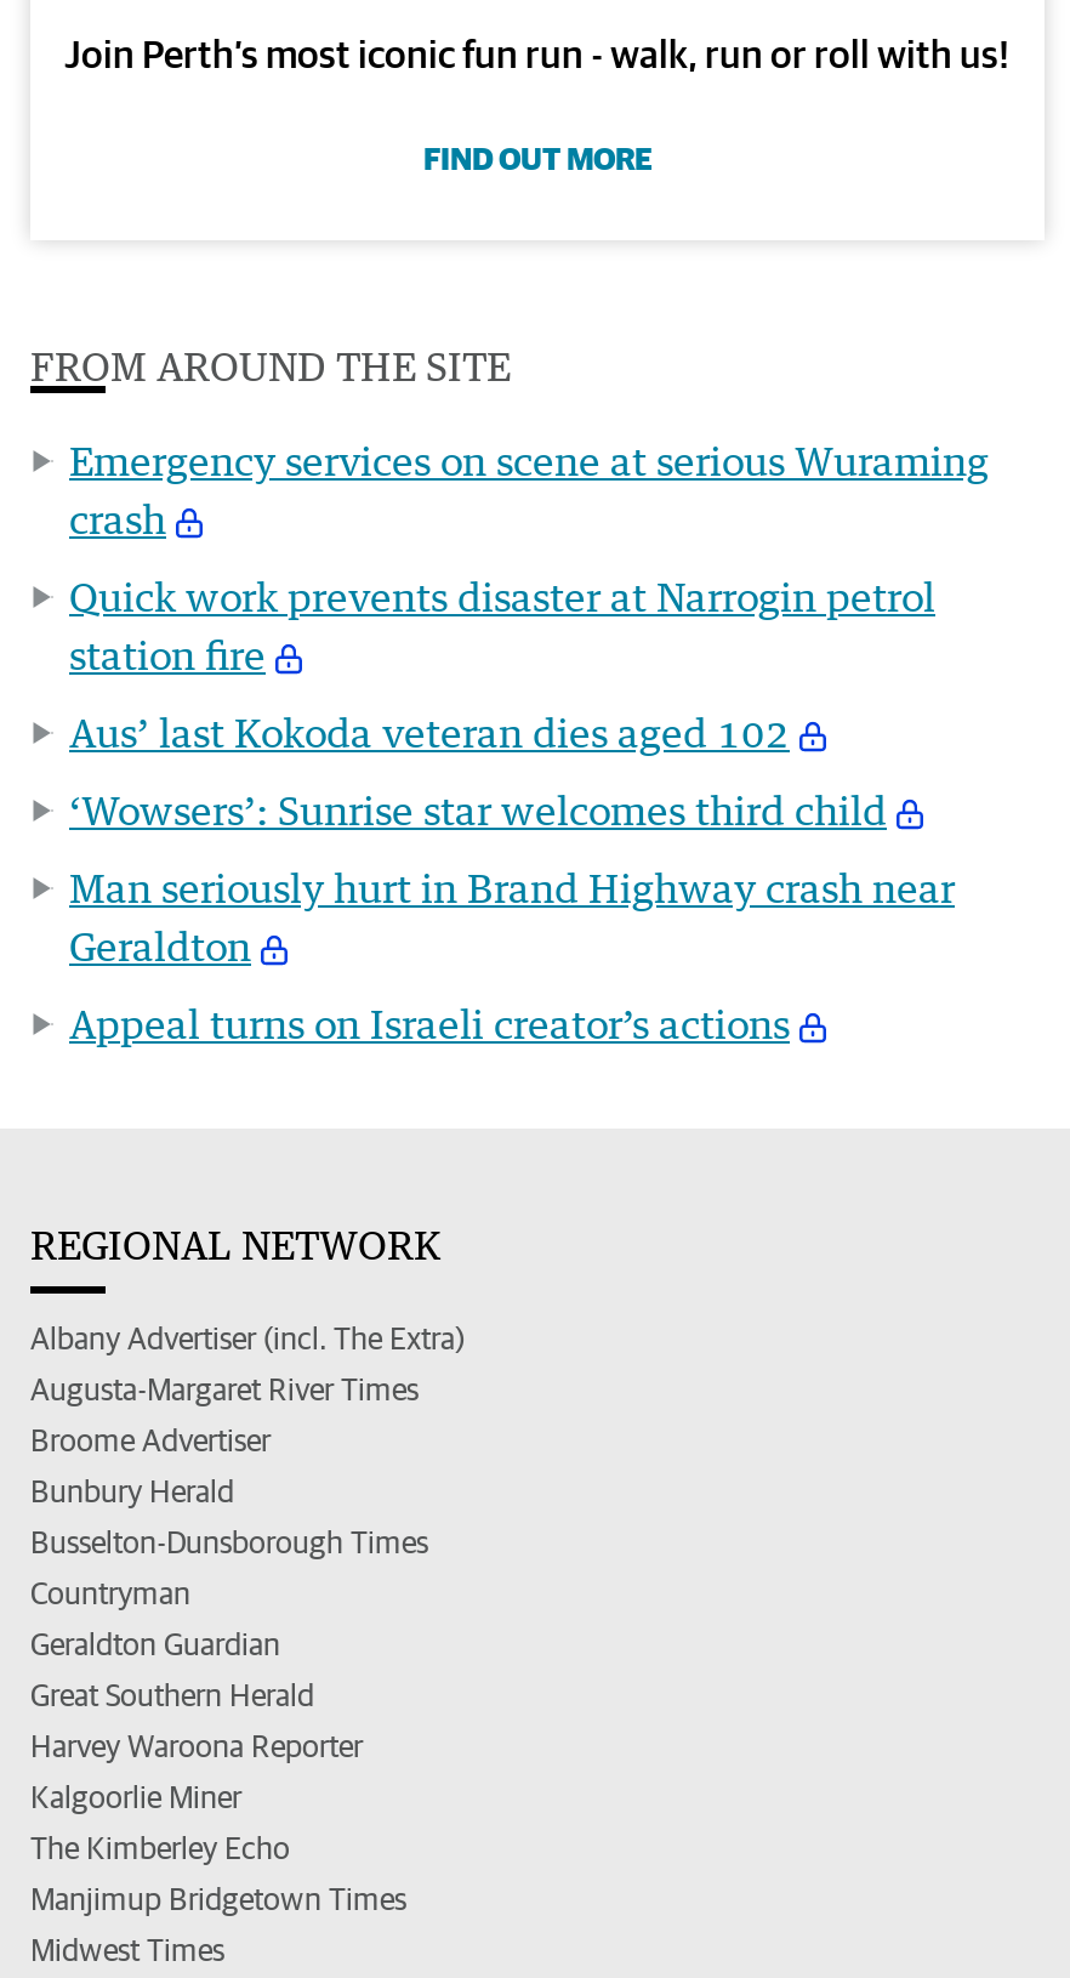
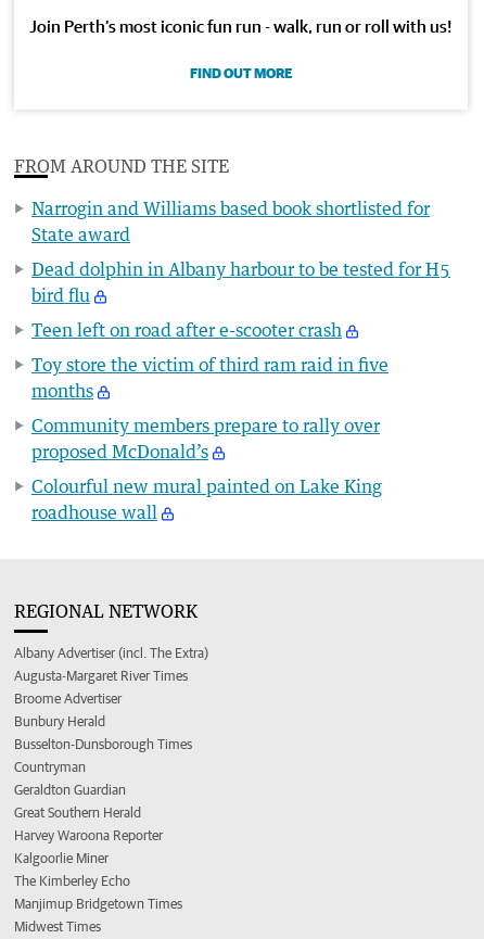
- Emergency services on scene at serious Wuraming
- crash
+ Narrogin and Williams based book shortlisted for
+ State award

- Quick work prevents disaster at Narrogin petrol
- station fire
+ Dead dolphin in Albany harbour to be tested for H5
+ bird flu

- Aus’ last Kokoda veteran dies aged 102
+ Teen left on road after e-scooter crash

- ‘Wowsers’: Sunrise star welcomes third child
+ Toy store the victim of third ram raid in five
+ months

- Man seriously hurt in Brand Highway crash near
- Geraldton
+ Community members prepare to rally over
+ proposed McDonald’s

- Appeal turns on Israeli creator’s actions
+ Colourful new mural painted on Lake King
+ roadhouse wall
